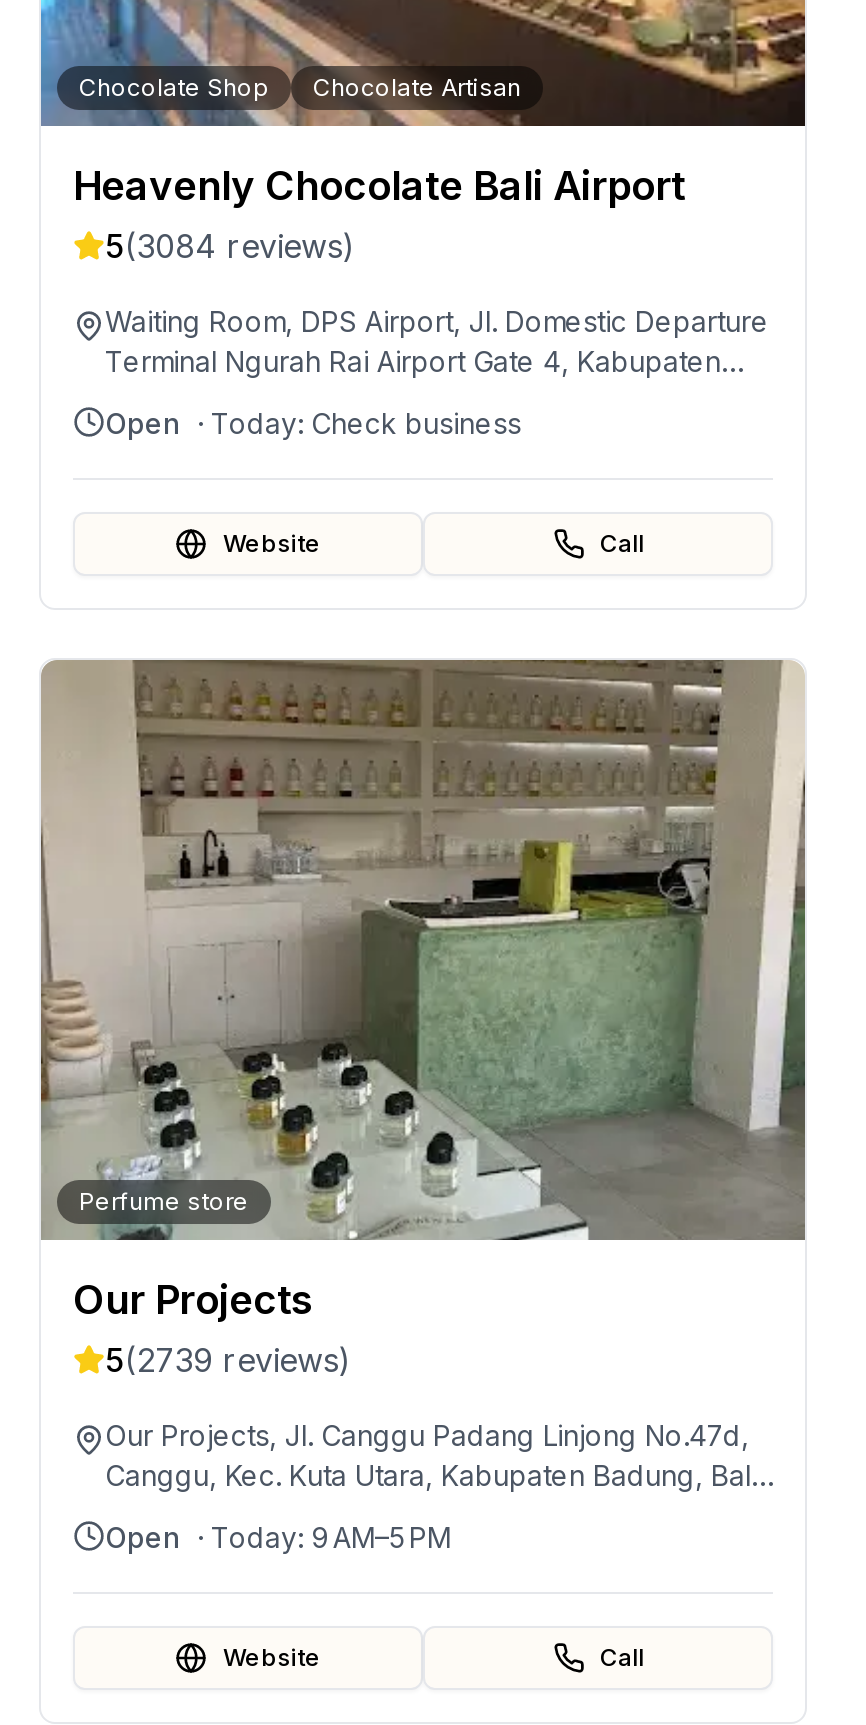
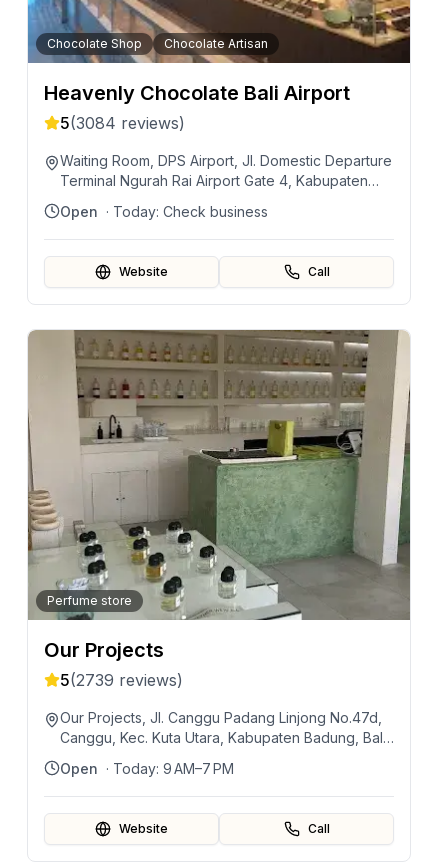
- Open · Today: 9 AM–5 PM
+ Open · Today: 9 AM–7 PM
